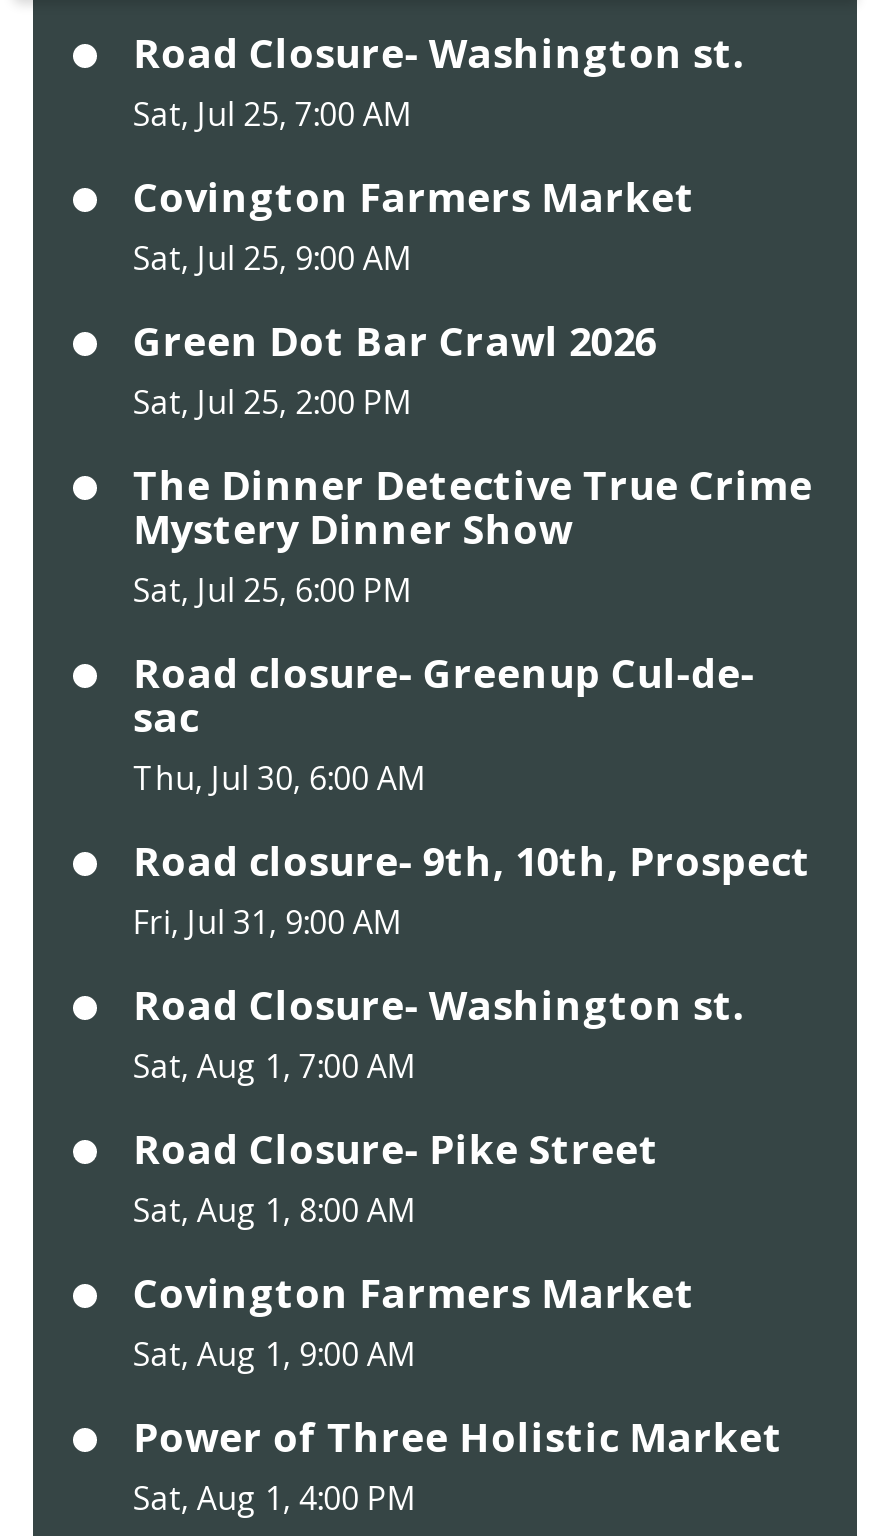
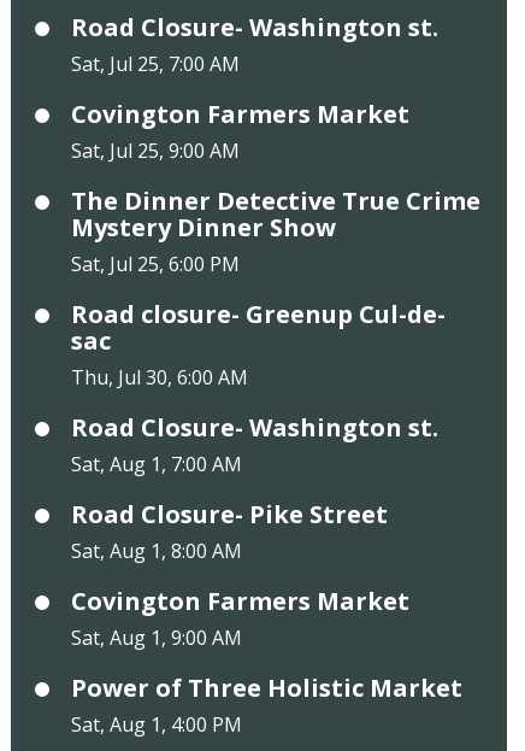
- Green Dot Bar Crawl 2026
- Sat, Jul 25, 2:00 PM

- Road closure- 9th, 10th, Prospect
- Fri, Jul 31, 9:00 AM
